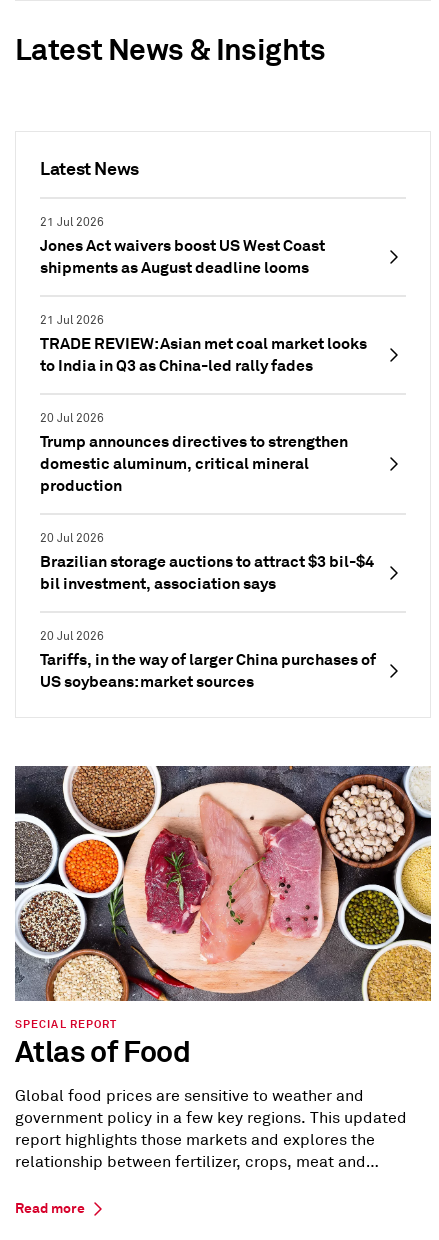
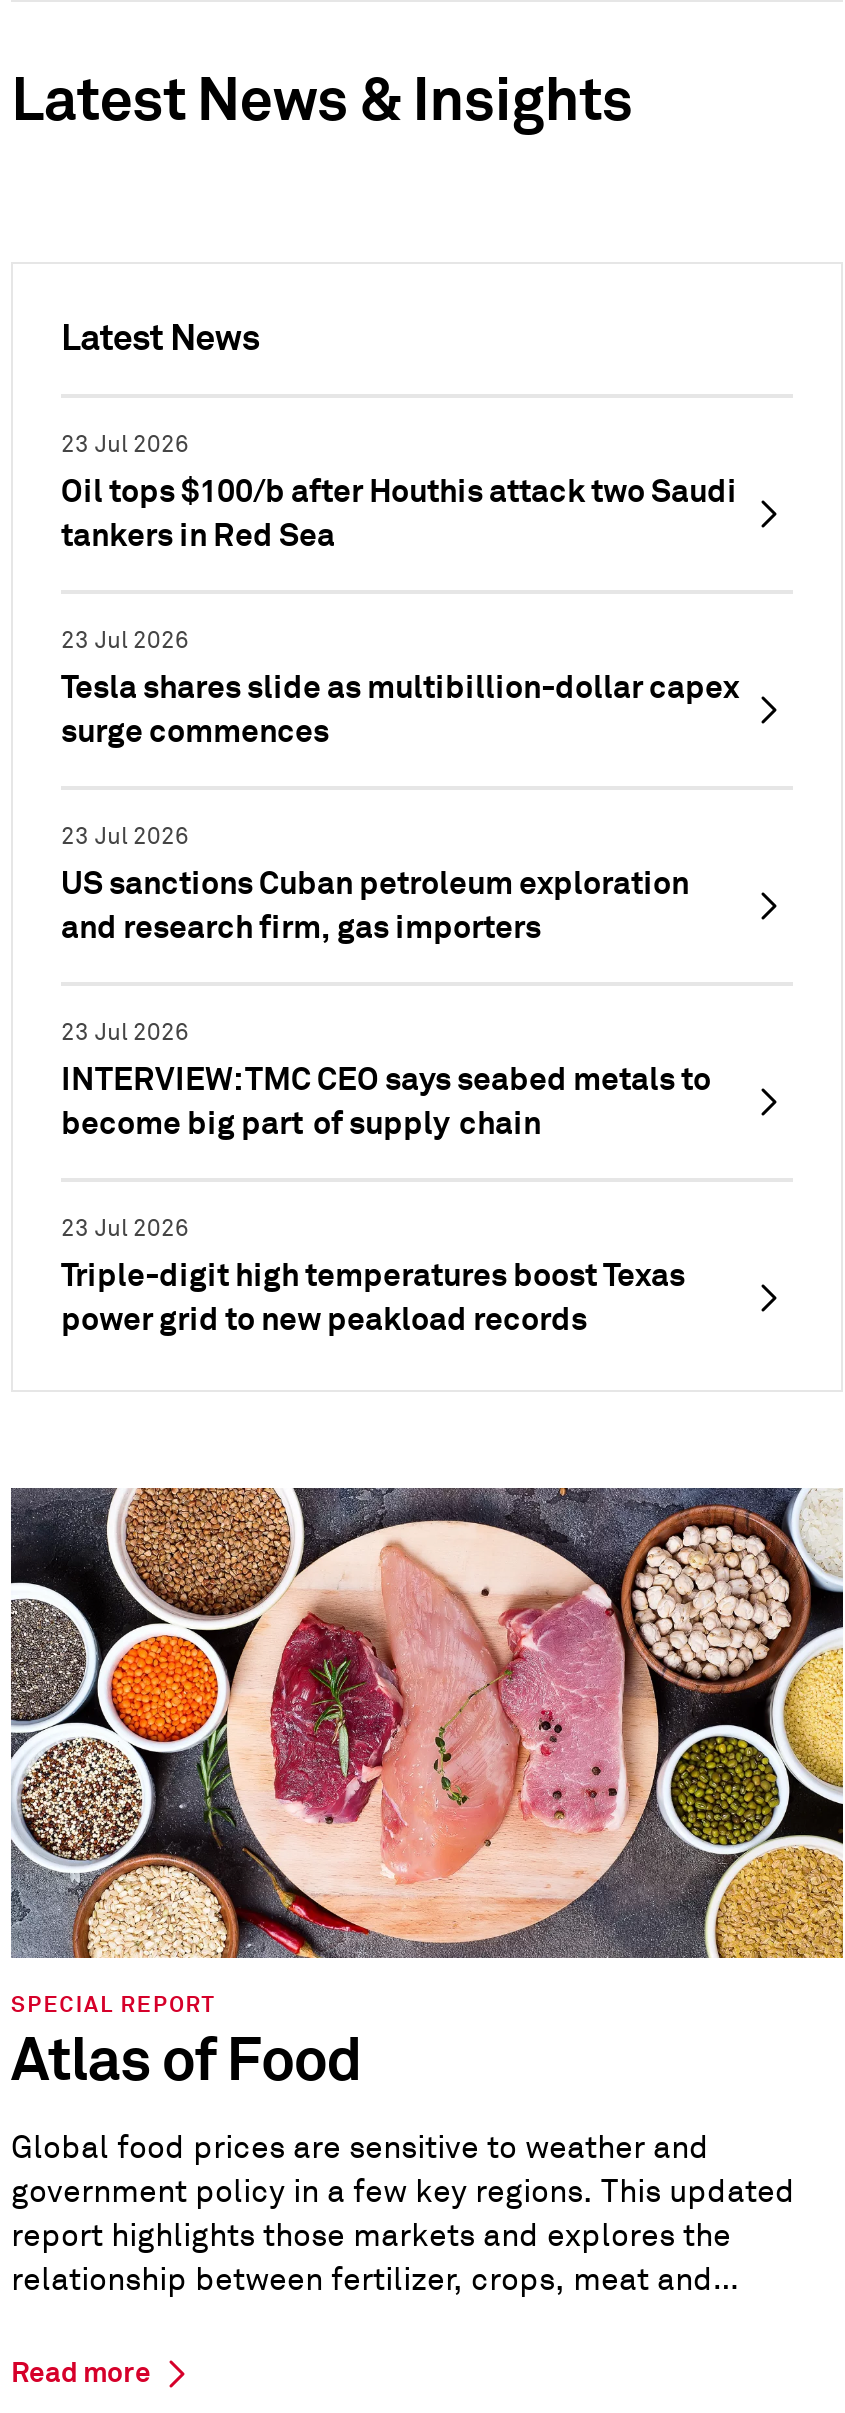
- 21 Jul 2026
- Jones Act waivers boost US West Coast
- shipments as August deadline looms
+ 23 Jul 2026
+ Oil tops $100/b after Houthis attack two Saudi
+ tankers in Red Sea

- 21 Jul 2026
- TRADE REVIEW: Asian met coal market looks
- to India in Q3 as China-led rally fades
+ 23 Jul 2026
+ Tesla shares slide as multibillion-dollar capex
+ surge commences

- 20 Jul 2026
- Trump announces directives to strengthen
- domestic aluminum, critical mineral
- production
+ 23 Jul 2026
+ US sanctions Cuban petroleum exploration
+ and research firm, gas importers

- 20 Jul 2026
- Brazilian storage auctions to attract $3 bil-$4
- bil investment, association says
+ 23 Jul 2026
+ INTERVIEW: TMC CEO says seabed metals to
+ become big part of supply chain

- 20 Jul 2026
- Tariffs, in the way of larger China purchases of
- US soybeans: market sources
+ 23 Jul 2026
+ Triple-digit high temperatures boost Texas
+ power grid to new peakload records
